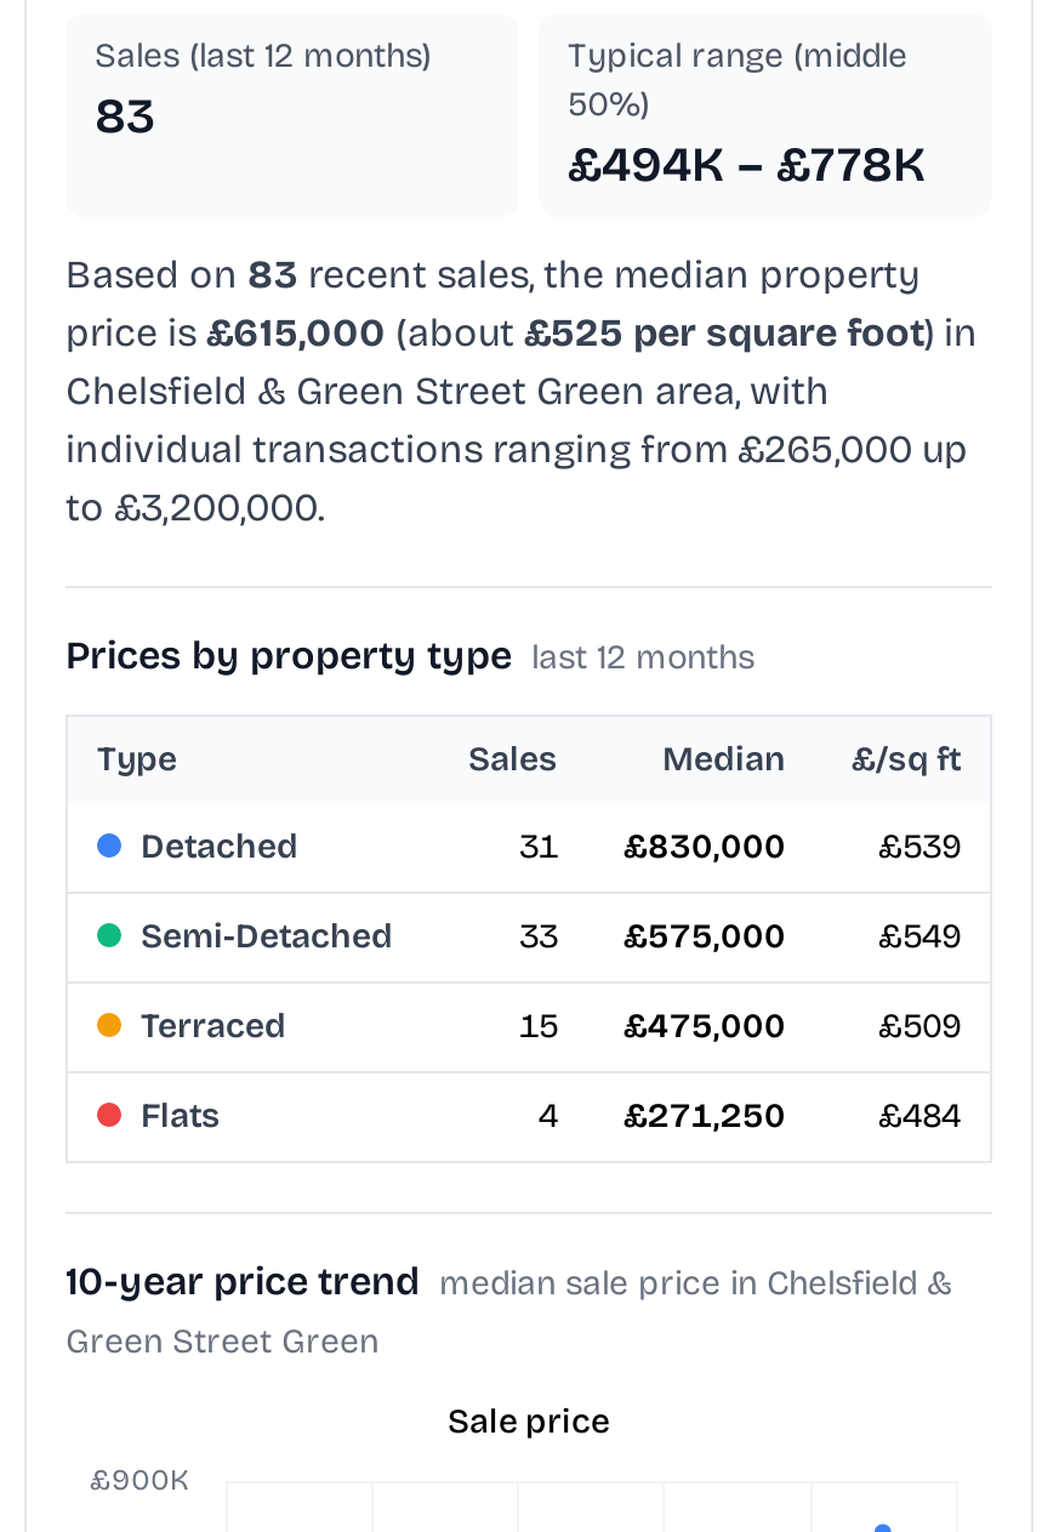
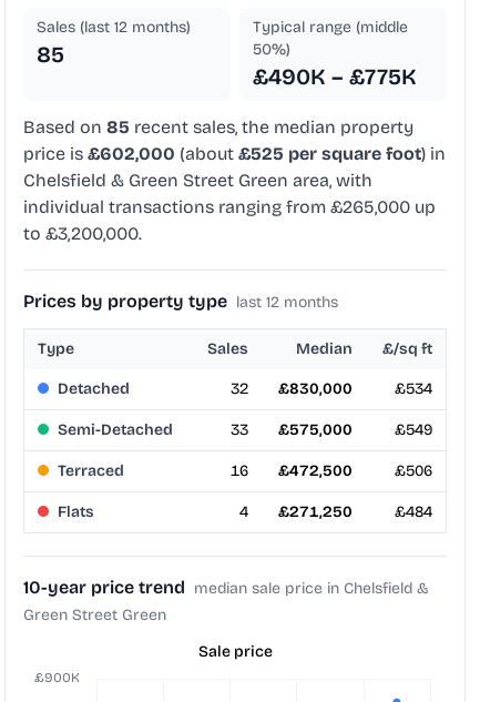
- 83
+ 85

- £494K – £778K
+ £490K – £775K

- Based on 83 recent sales, the median property
- price is £615,000 (about £525 per square foot) in
+ Based on 85 recent sales, the median property
+ price is £602,000 (about £525 per square foot) in

- 31 £830,000
+ 32 £830,000

- £539
+ £534

- 15
+ 16

- £475,000
+ £472,500

- £509
+ £506
